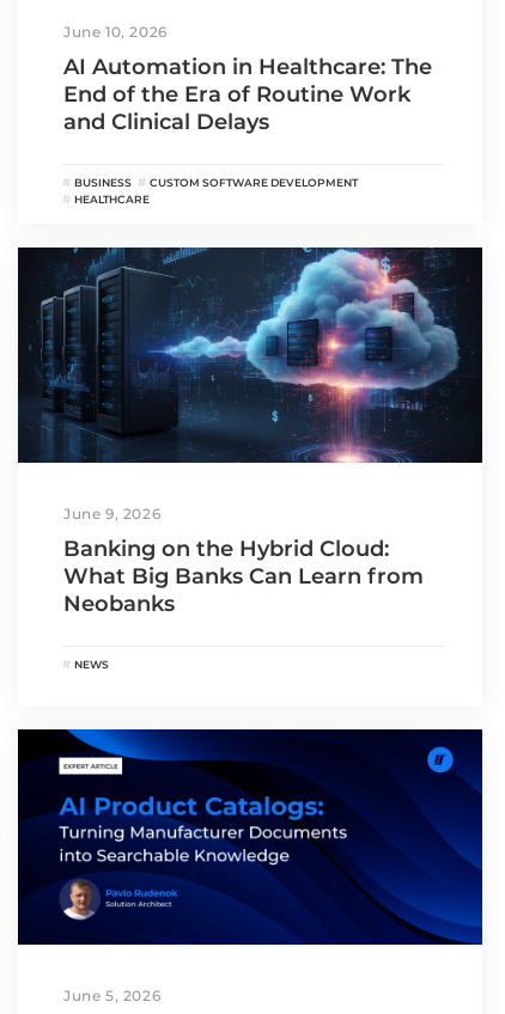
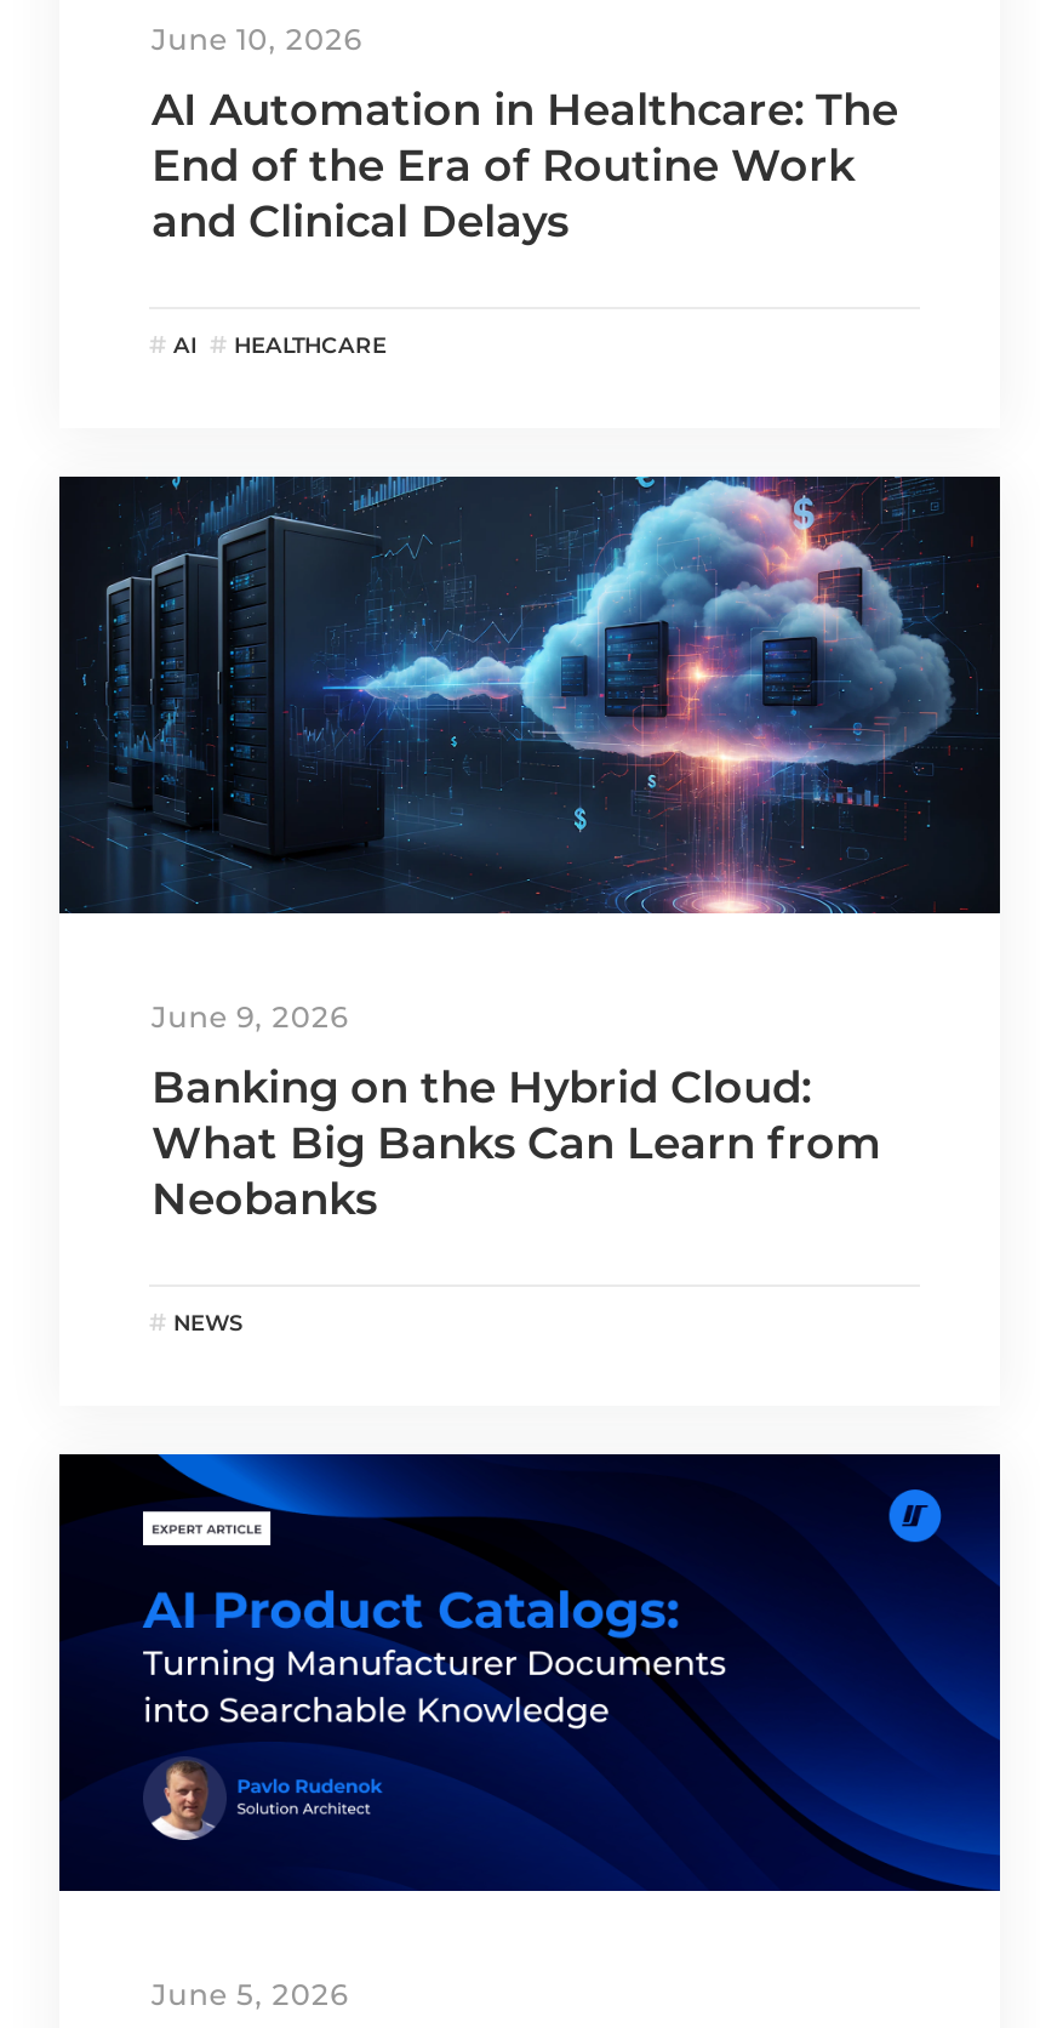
- BUSINESS
- CUSTOM SOFTWARE DEVELOPMENT
+ AI
